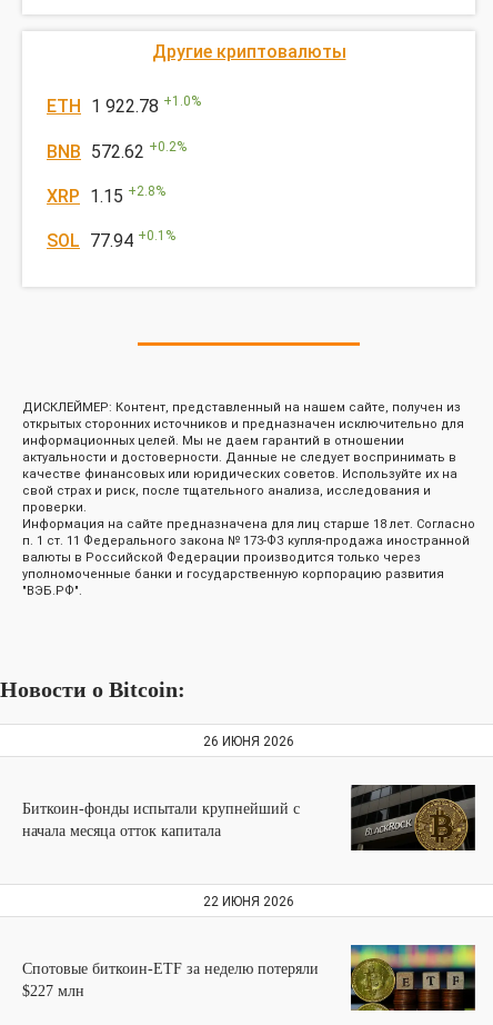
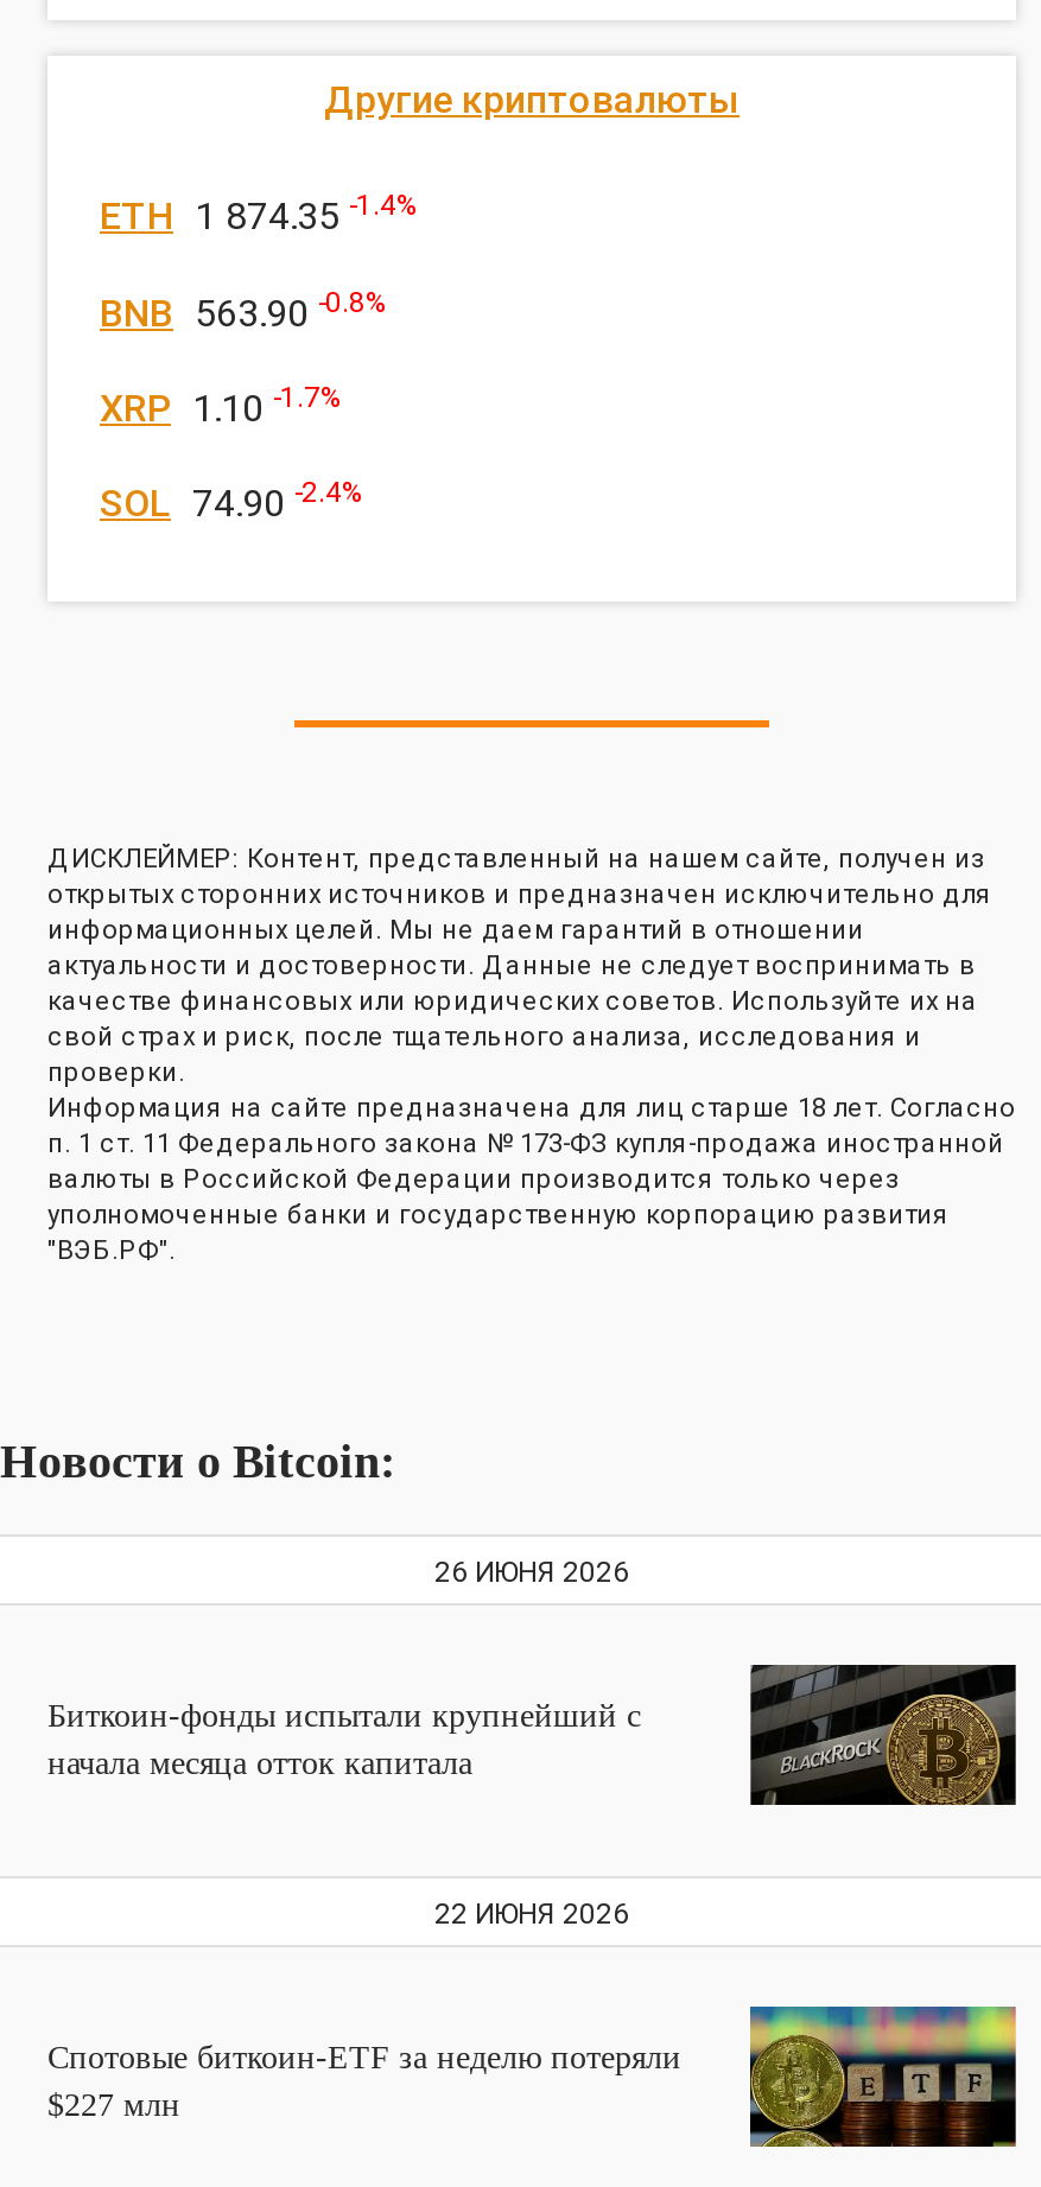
- ETH 1 922.78 + 1.0%
+ ETH 1 874.35 -1.4%

- BNB 572.62 +0.2%
+ BNB 563.90 -0.8%

- XRP 1.15 +2.8%
+ XRP 1.10 -1.7%

- SOL 77.94 +0.1%
+ SOL 74.90 -2.4%
